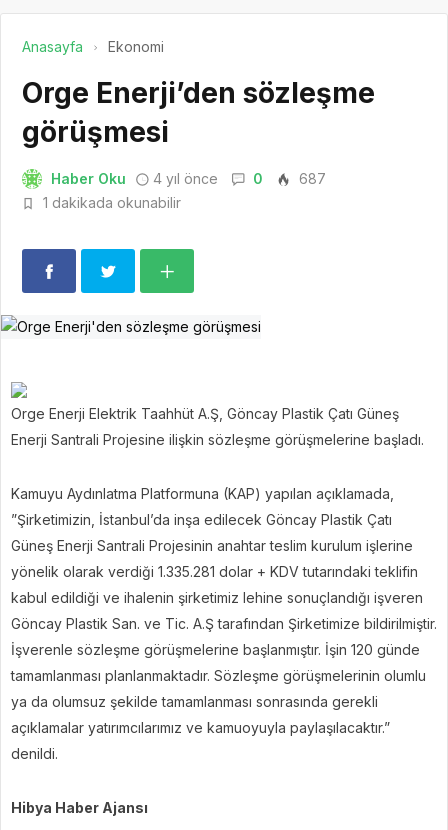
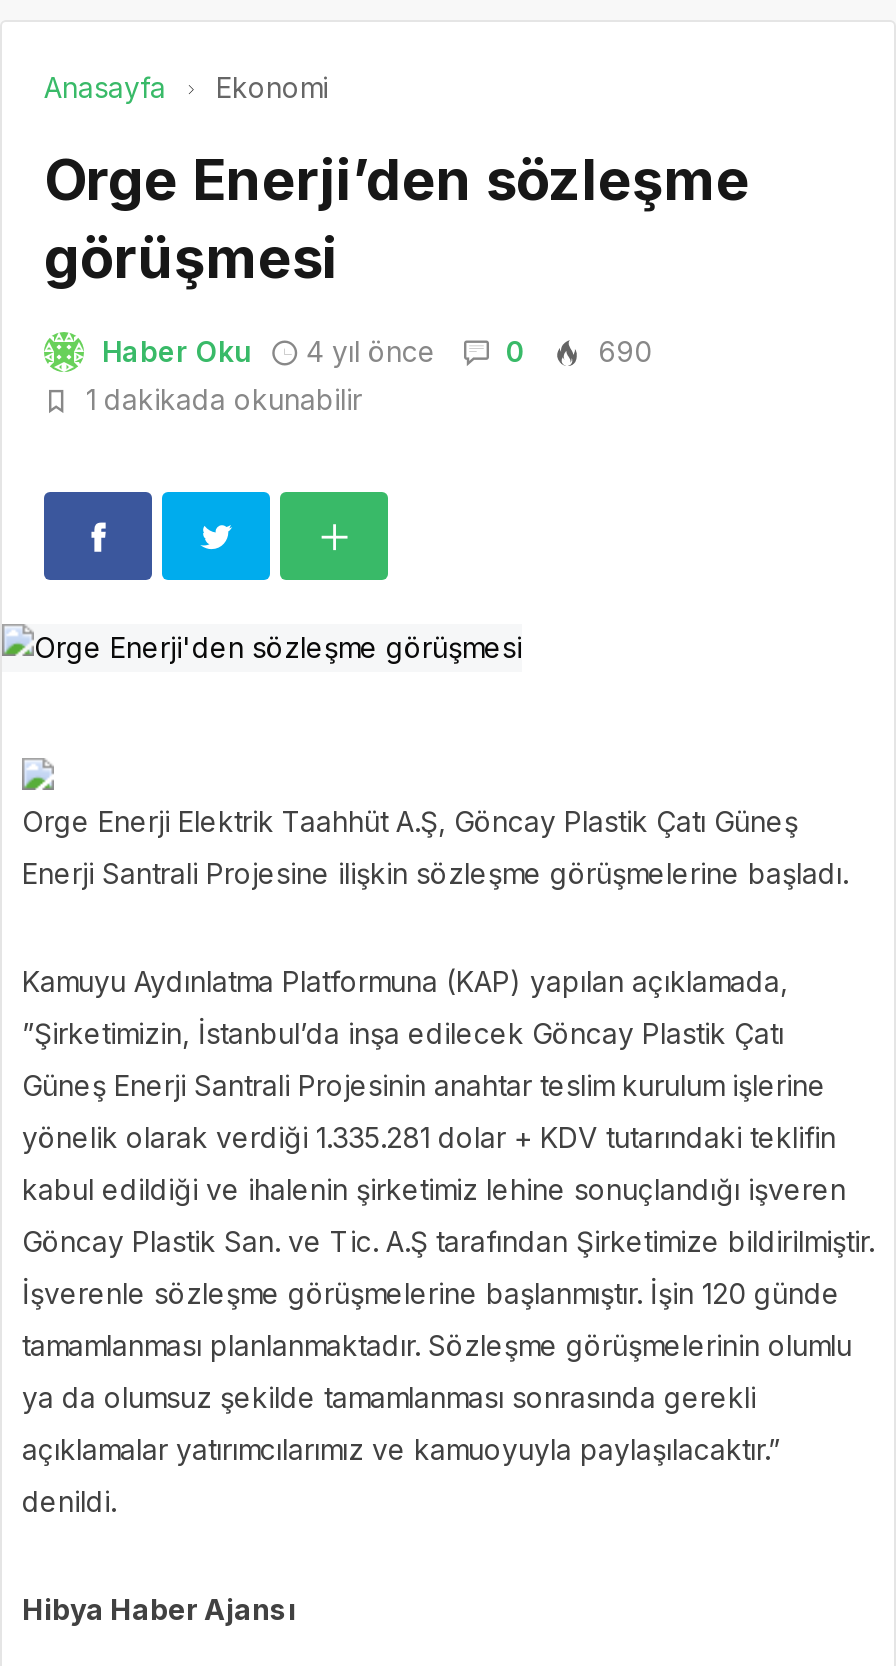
- 0 687
+ 0 690
